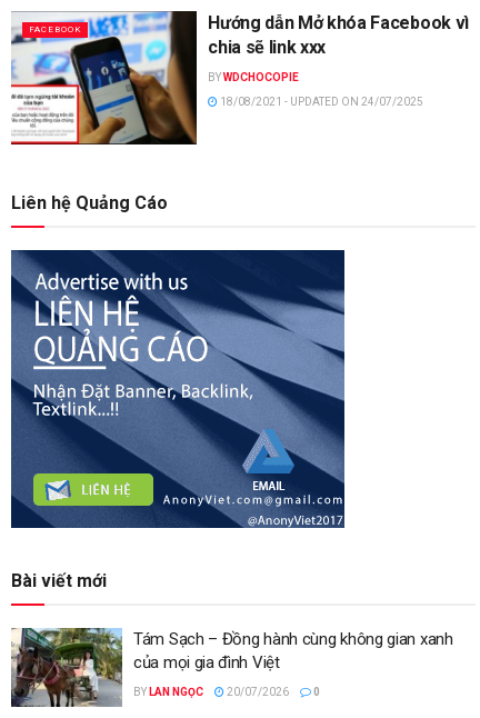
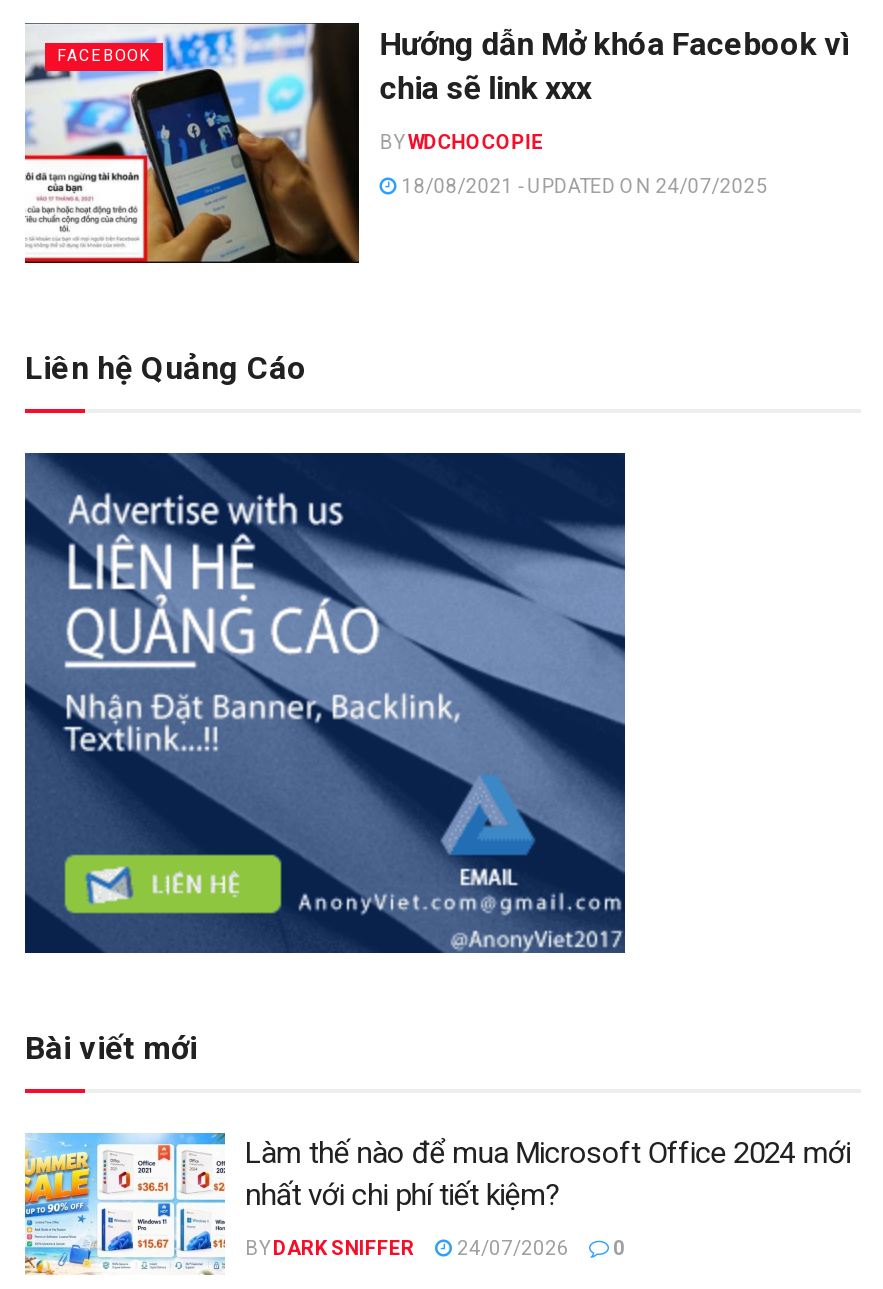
- [image]
- Tám Sạch – Đồng hành cùng không gian xanh
- của mọi gia đình Việt
+ [image]
+ Làm thế nào để mua Microsoft Office 2024 mới
+ nhất với chi phí tiết kiệm?

- BY LAN NGỌC
- 20/07/2026
+ BY DARK SNIFFER
+ 24/07/2026
